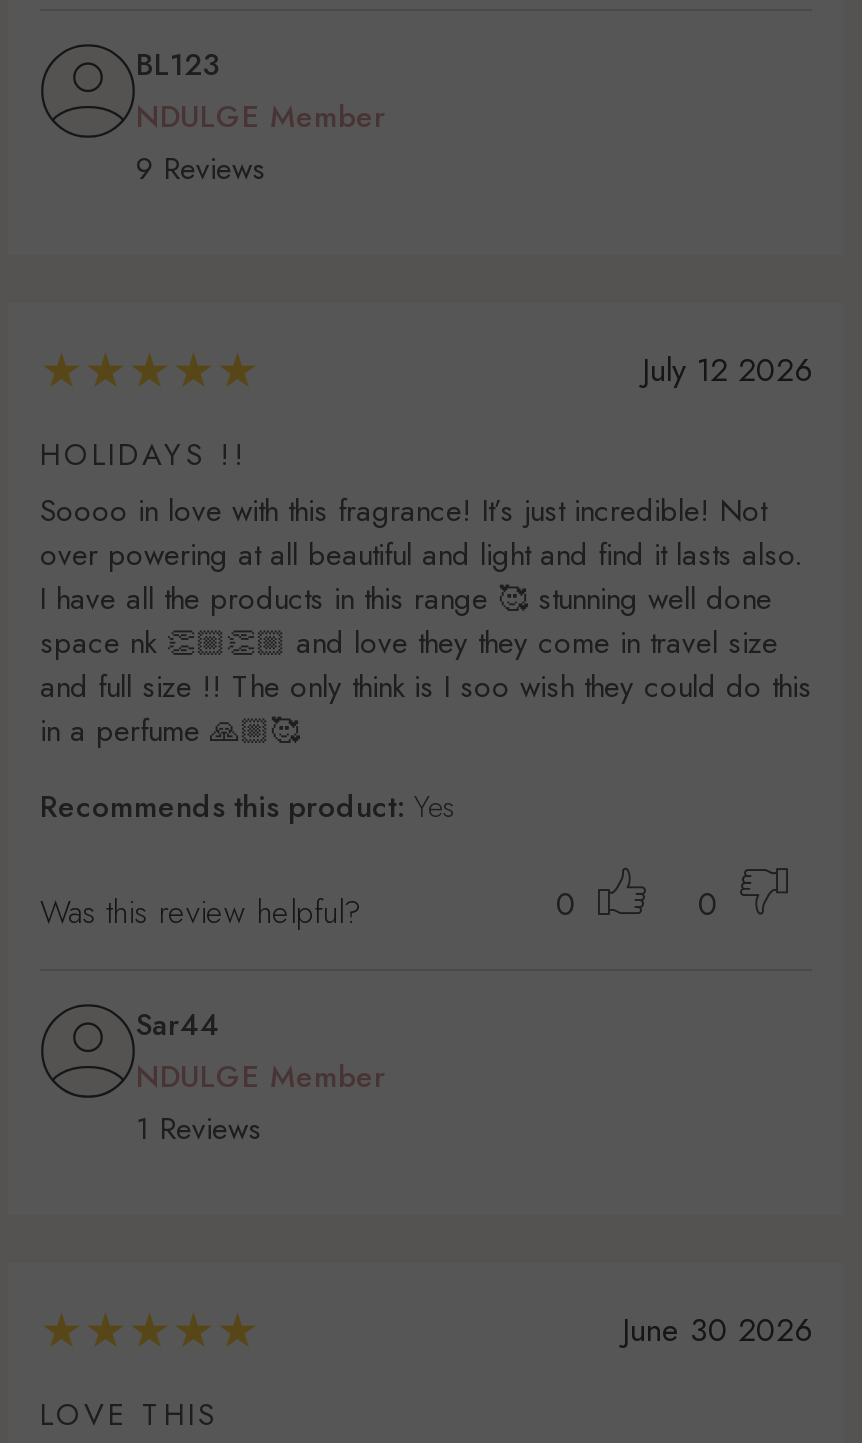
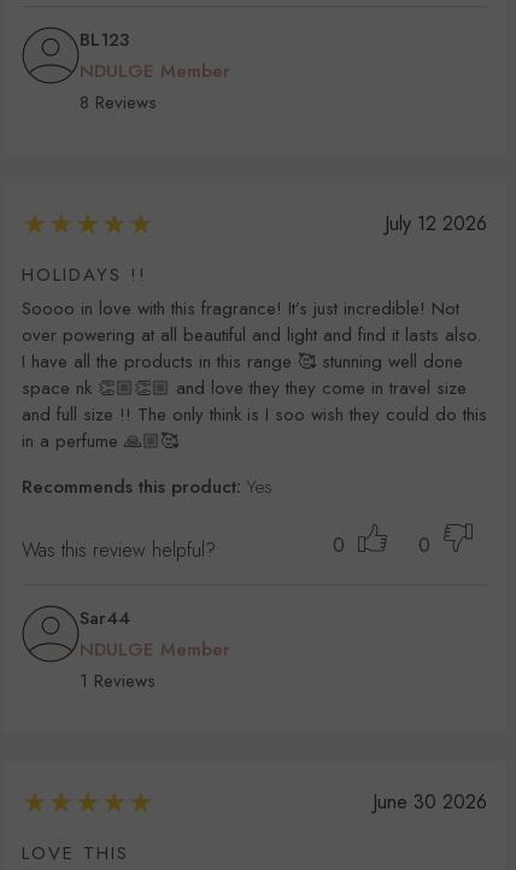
- 9 Reviews
+ 8 Reviews
